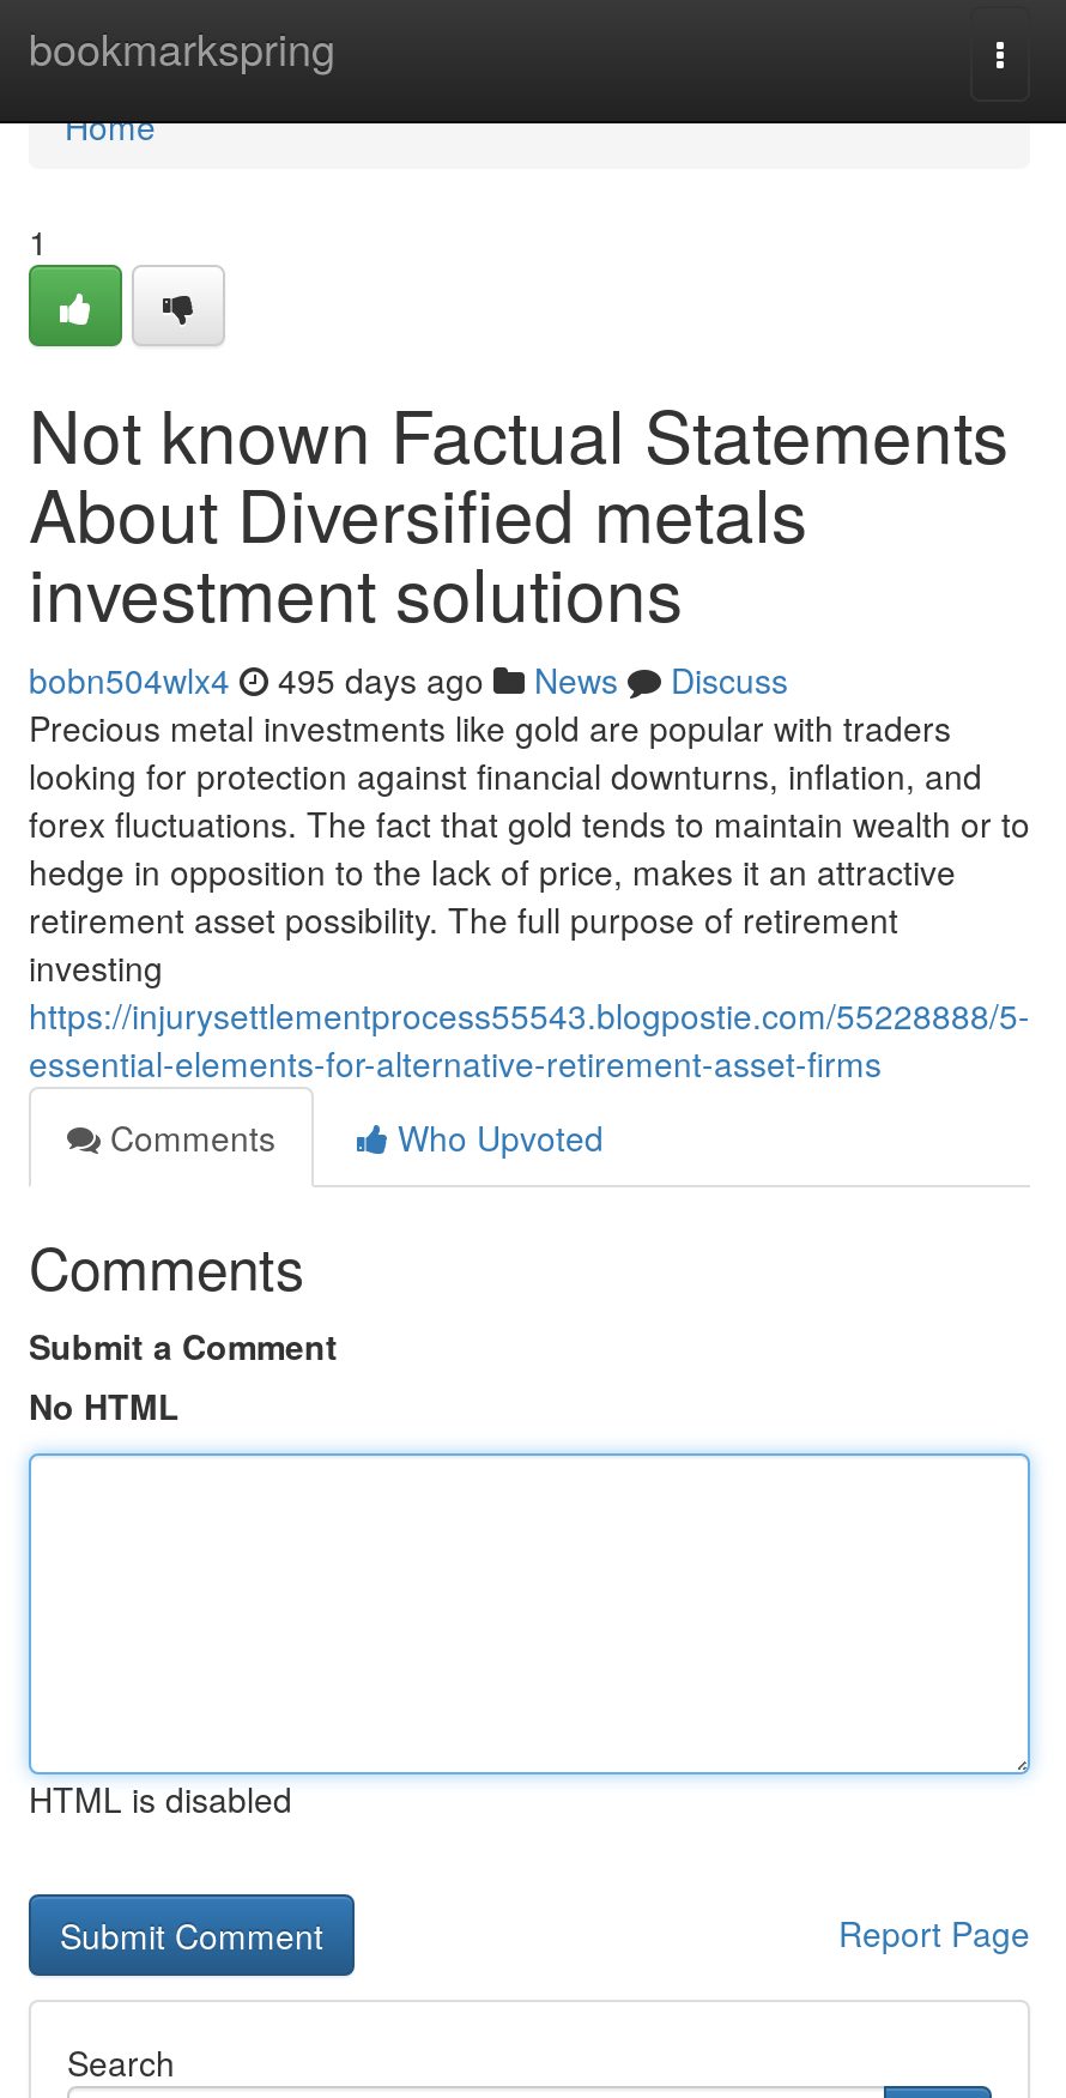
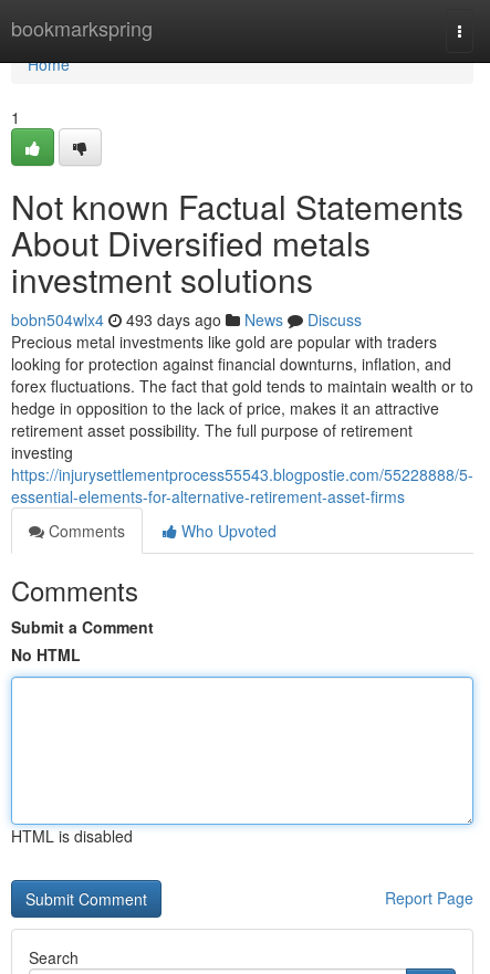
- bobn504wlx4 495 days ago News Discuss
+ bobn504wlx4 493 days ago News Discuss
